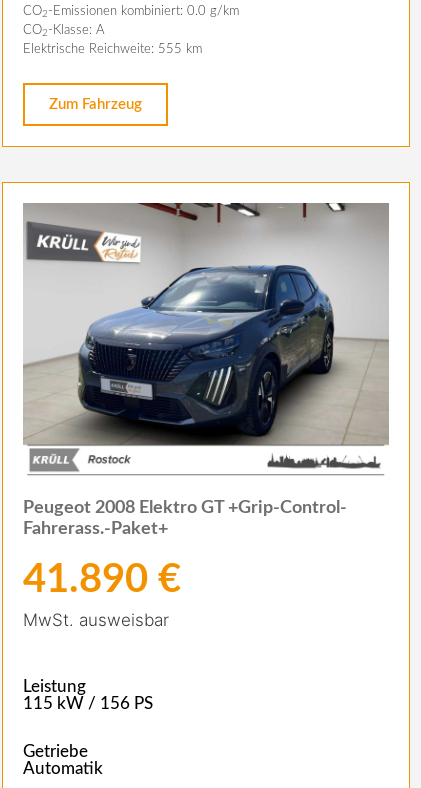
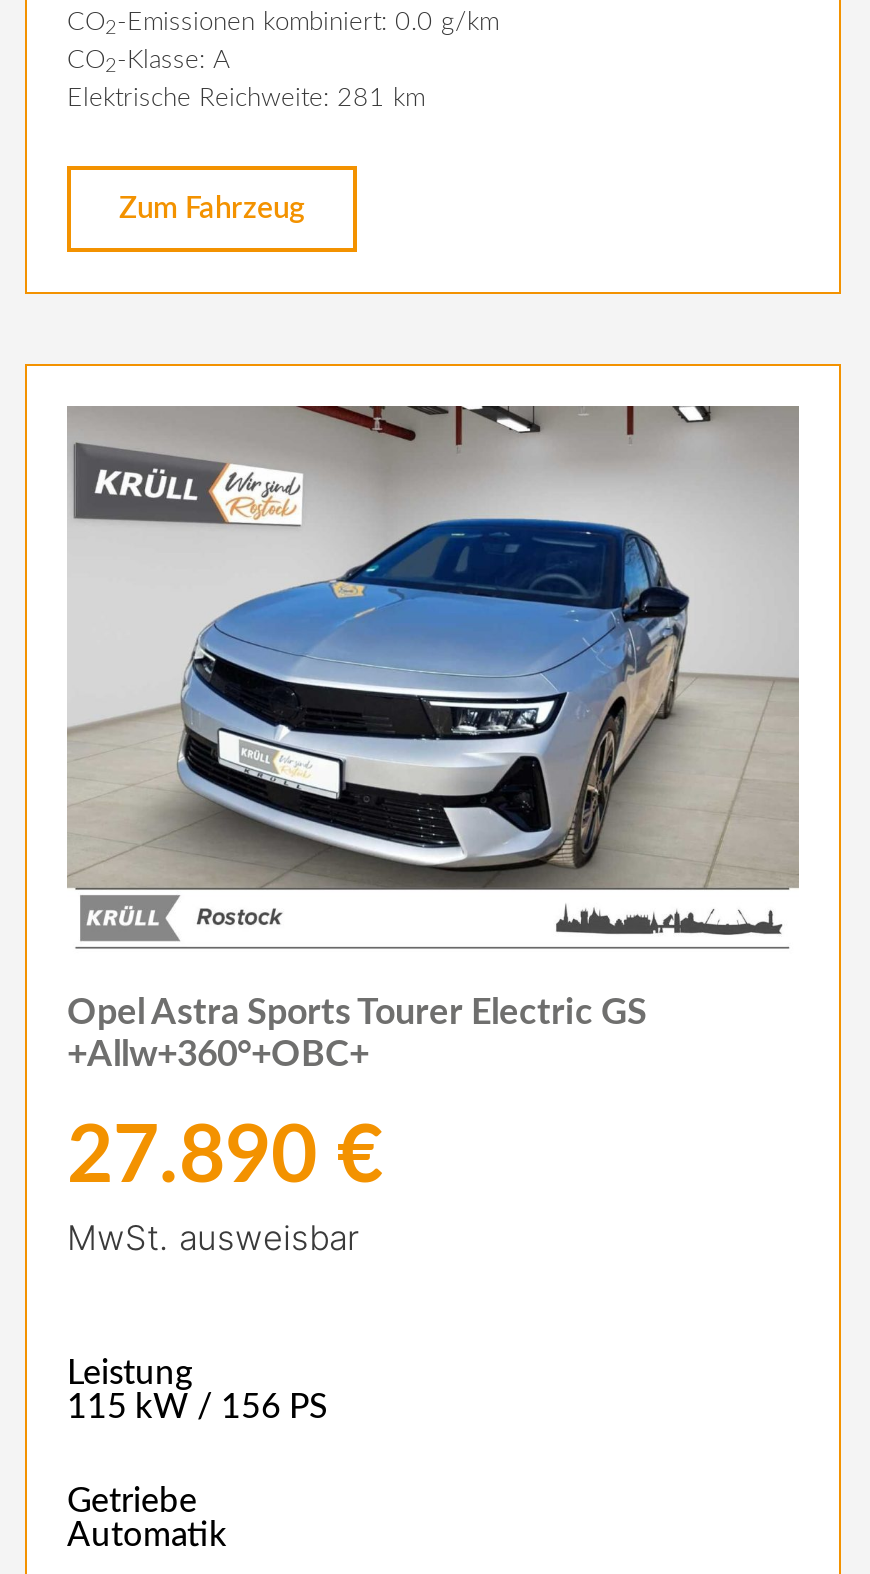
- Elektrische Reichweite: 555 km
+ Elektrische Reichweite: 281 km

- [image]
+ [image]

- Peugeot 2008 Elektro GT +Grip-Control-
- Fahrerass.-Paket+
+ Opel Astra Sports Tourer Electric GS
+ +Allw+360°+OBC+

- 41.890 €
+ 27.890 €
